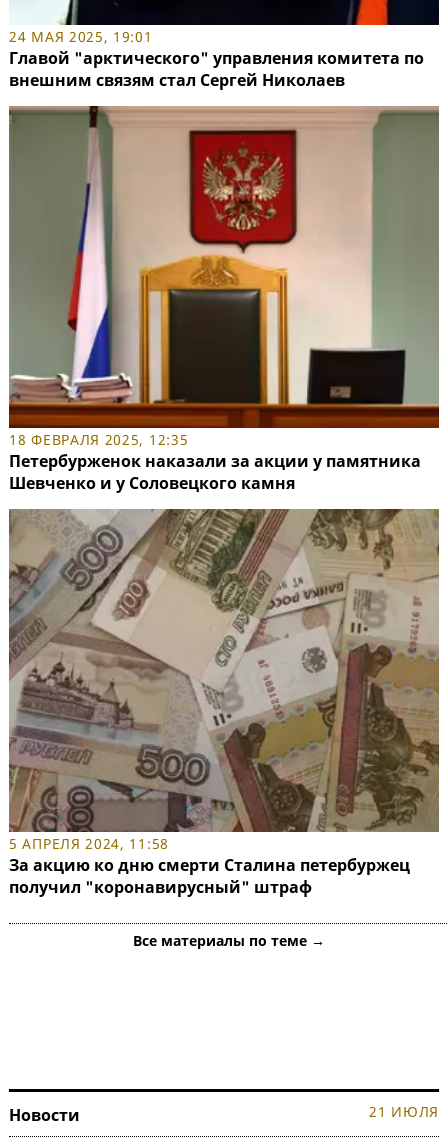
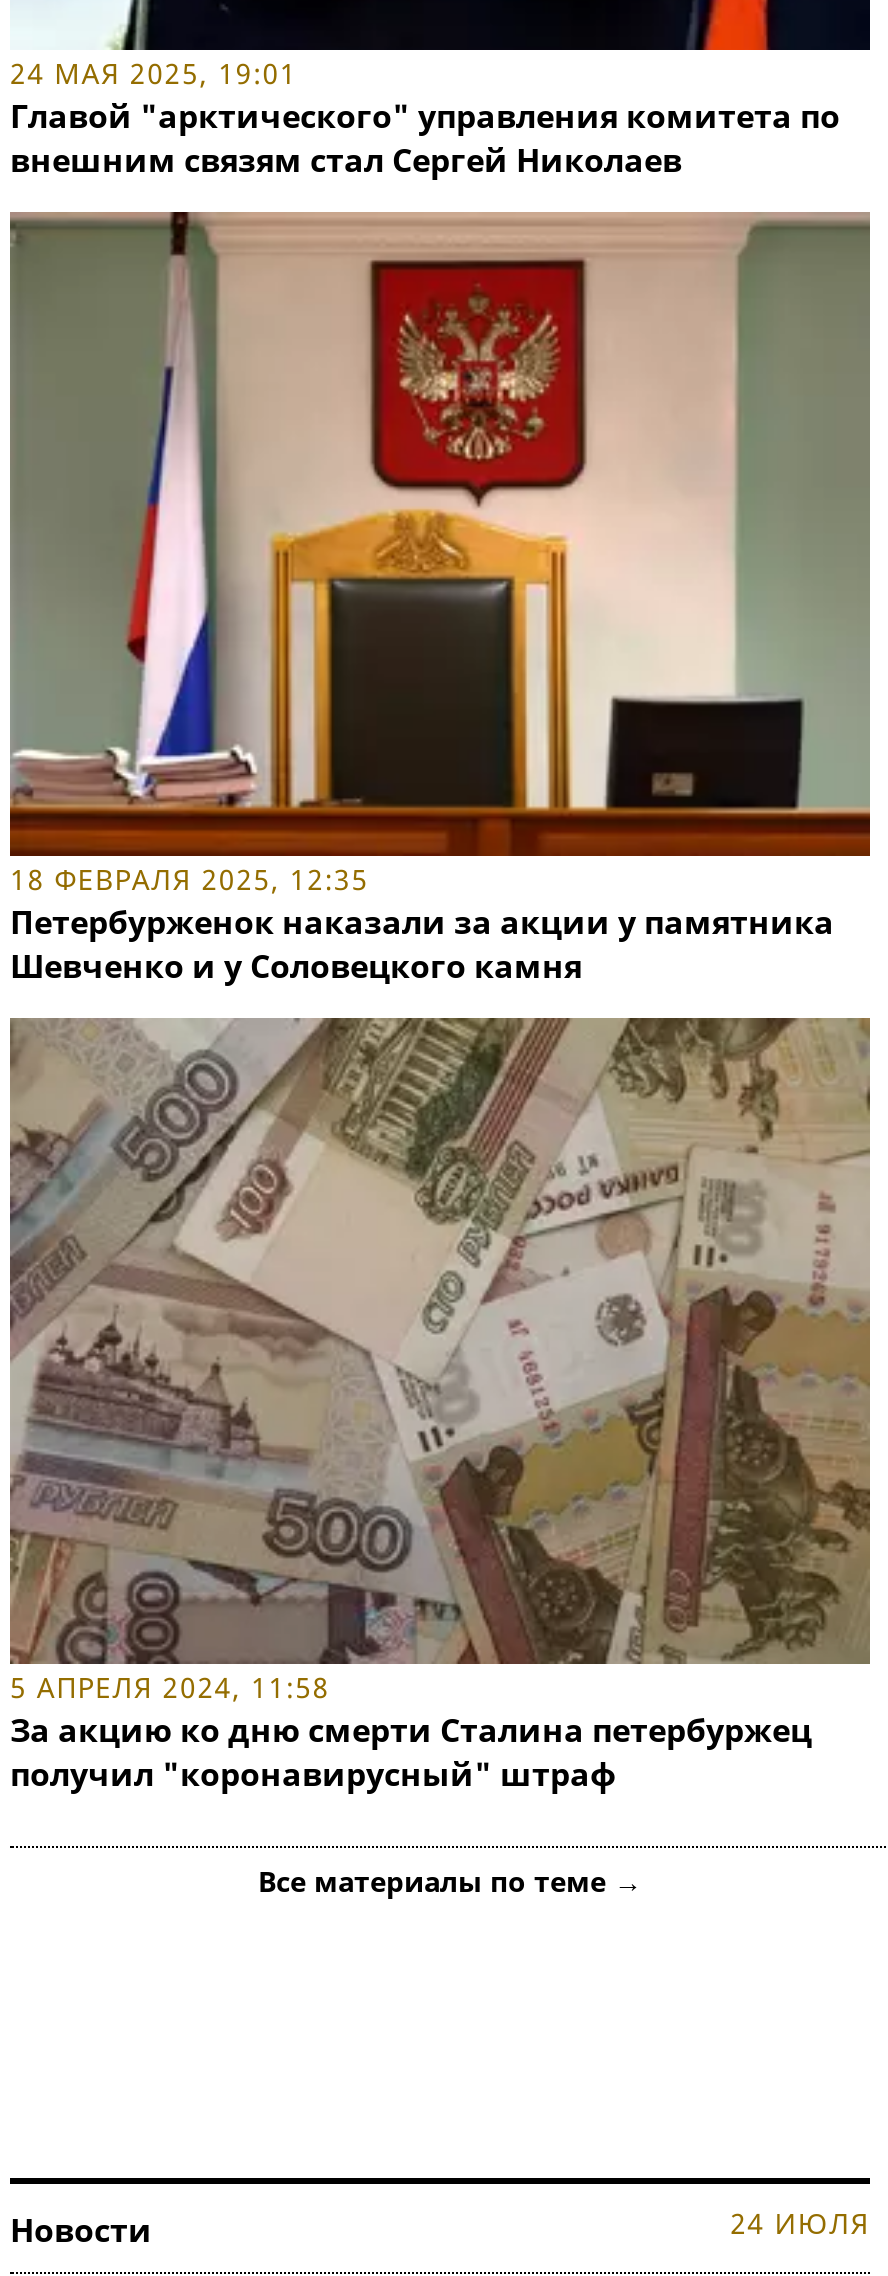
- 21 ИЮЛЯ
+ 24 ИЮЛЯ
